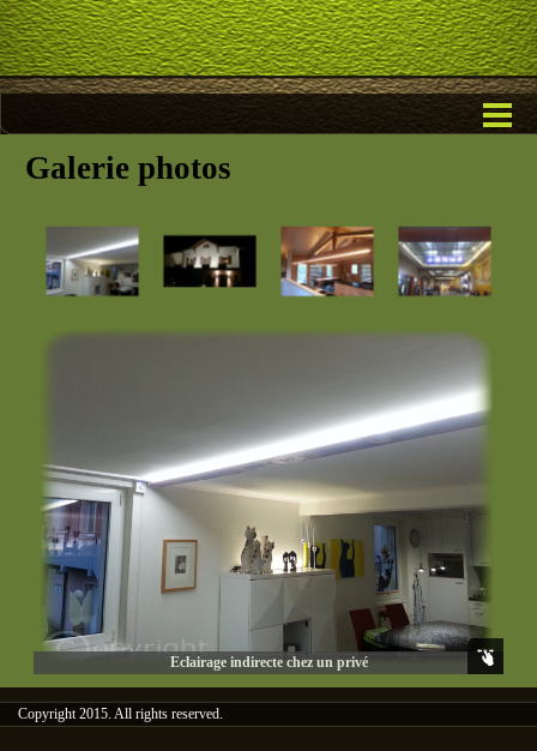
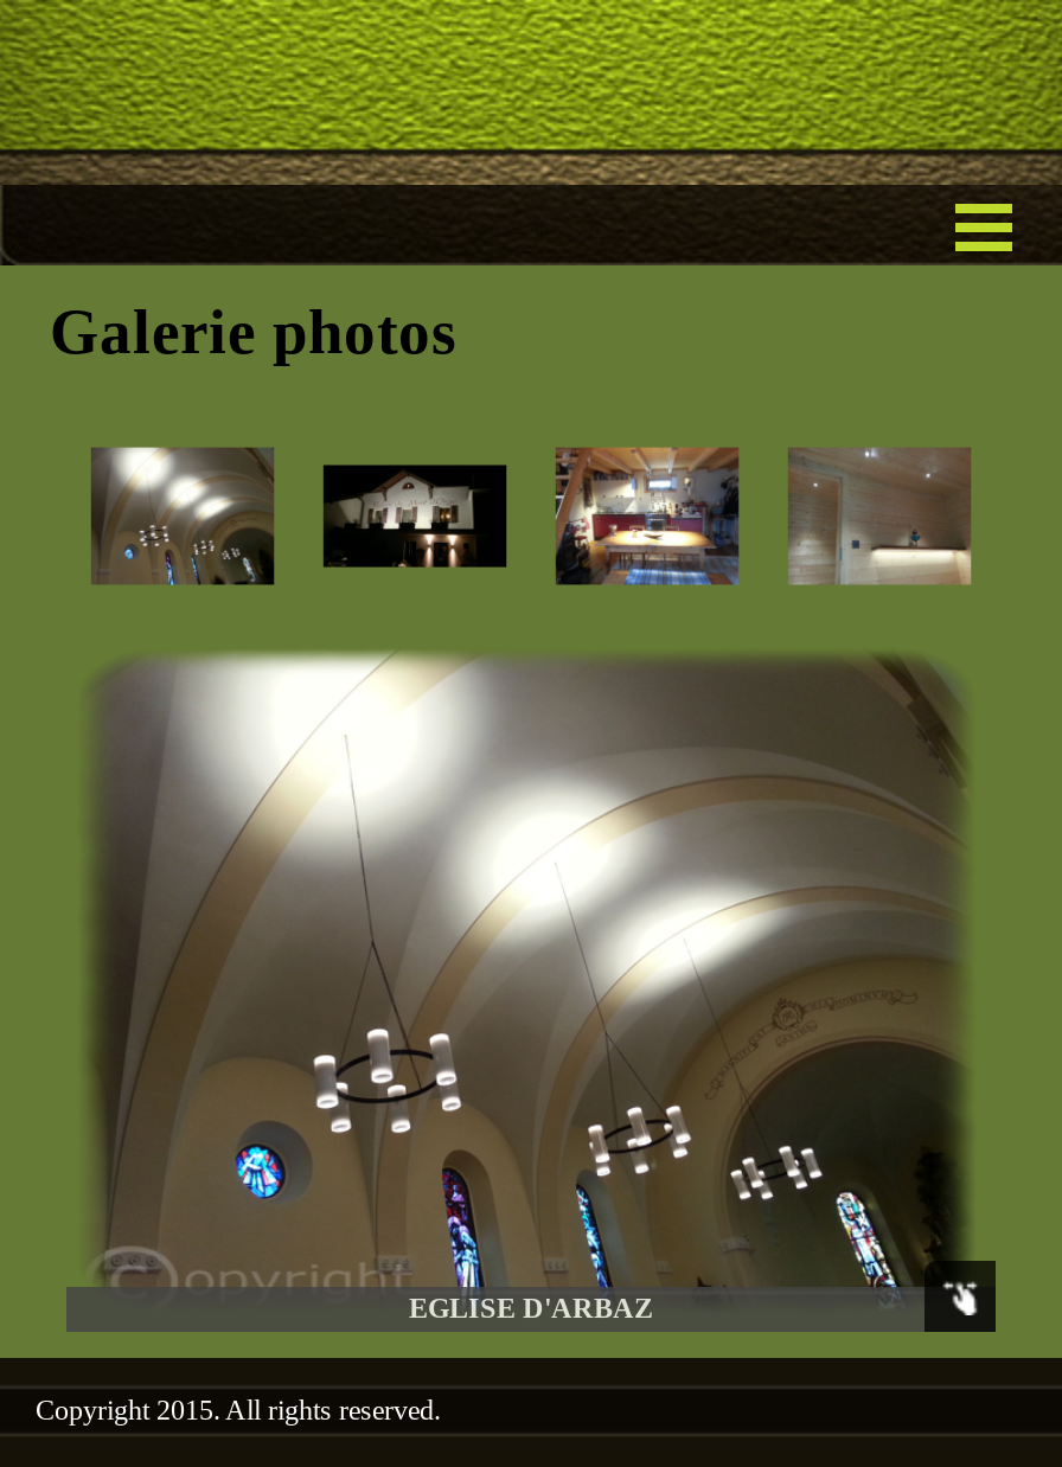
- [image]
+ [image]

- [image]
+ [image]

- [image]
+ [image]

- [image]
- Eclairage indirecte chez un privé
+ [image]
+ EGLISE D'ARBAZ
